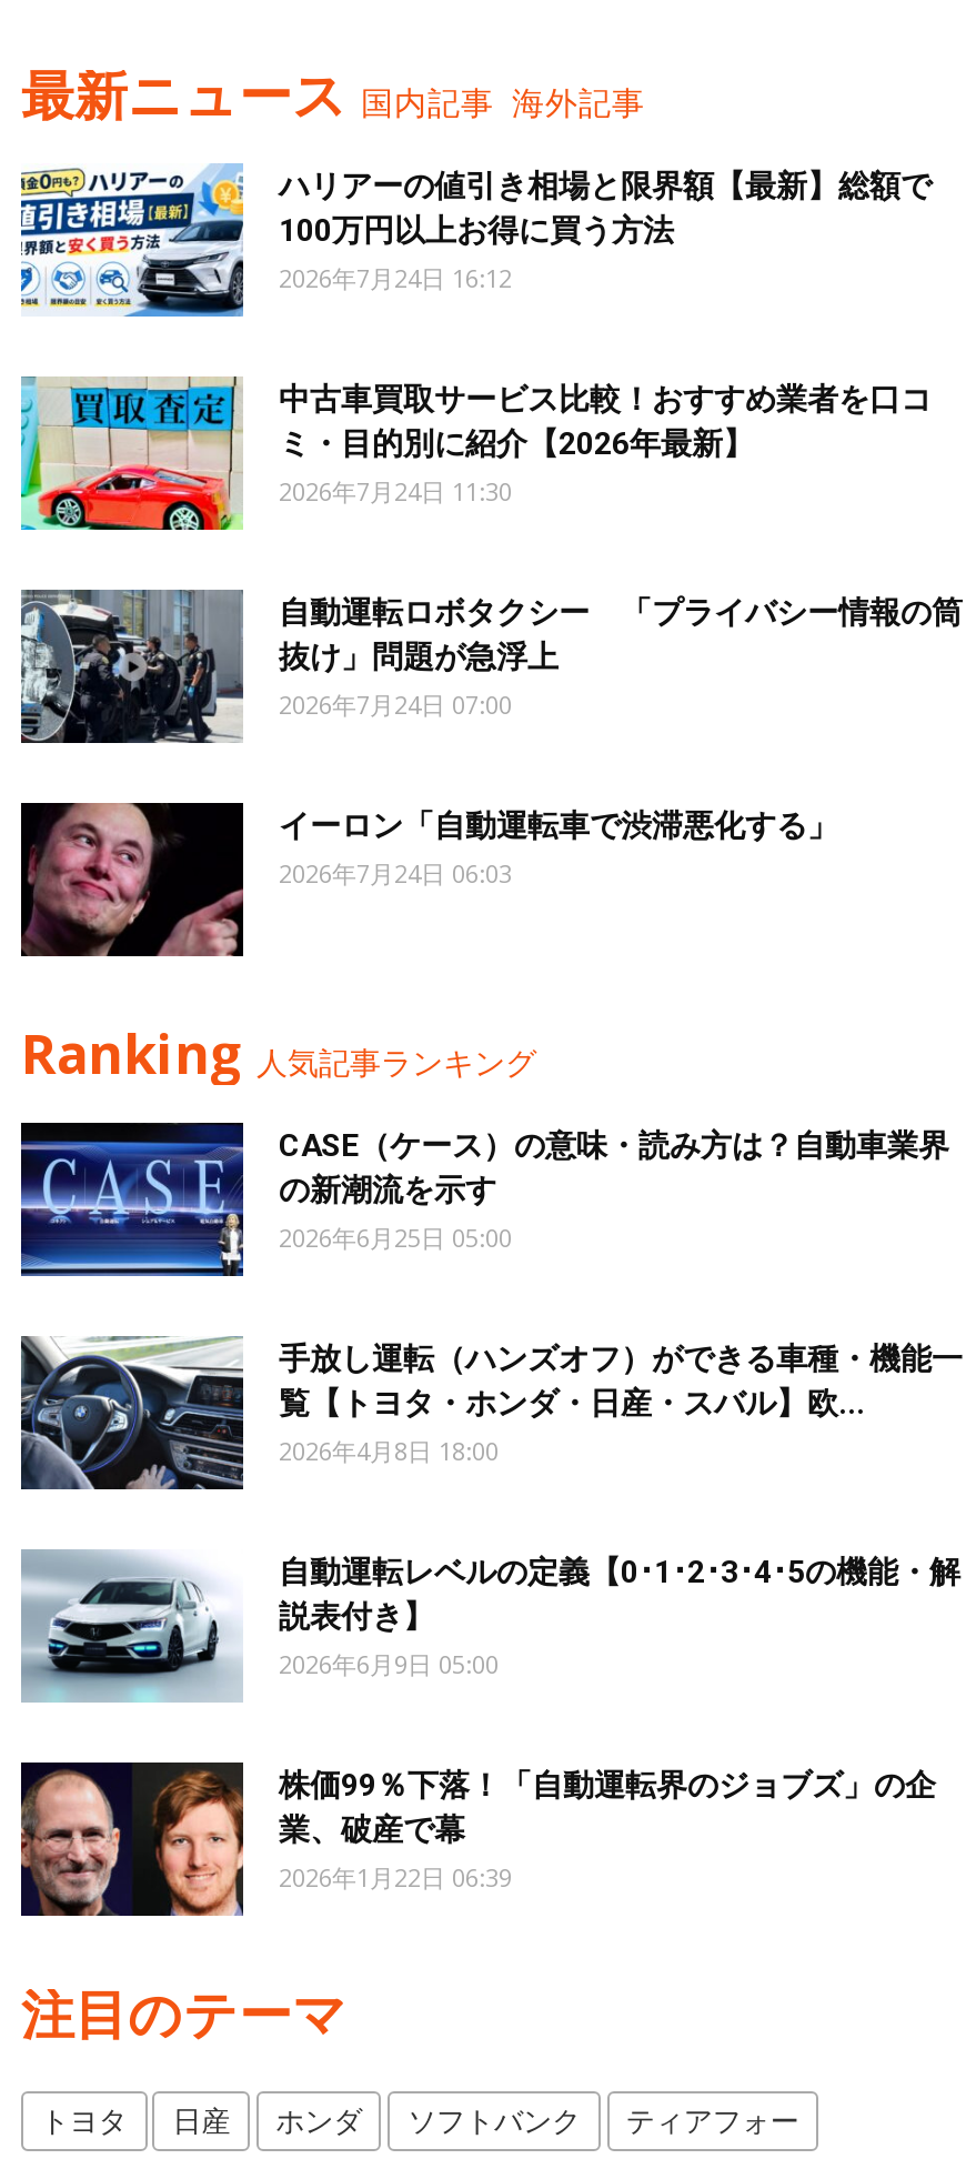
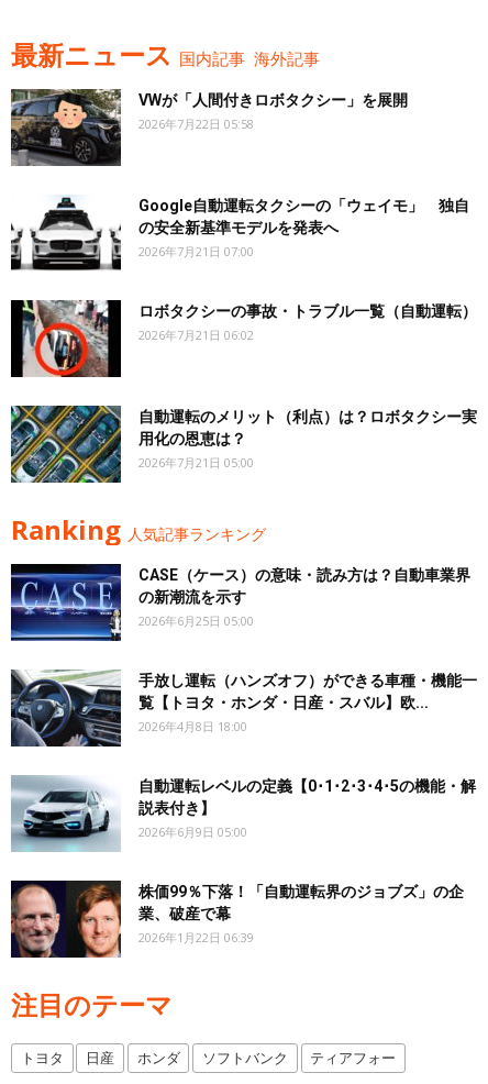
- [image]
- ハリアーの値引き相場と限界額【最新】総額で
- 100万円以上お得に買う方法
- 2026年7月24日 16:12
+ [image]
+ VWが「人間付きロボタクシー」を展開
+ 2026年7月22日 05:58

- [image]
- 中古車買取サービス比較！おすすめ業者を口コ
- ミ・目的別に紹介【2026年最新】
- 2026年7月24日 11:30
+ [image]
+ Google自動運転タクシーの「ウェイモ」 独自
+ の安全新基準モデルを発表へ
+ 2026年7月21日 07:00

- [image]
- 自動運転ロボタクシー 「プライバシー情報の筒
- 抜け」問題が急浮上
- 2026年7月24日 07:00
+ [image]
+ ロボタクシーの事故・トラブル一覧（自動運転）
+ 2026年7月21日 06:02

- [image]
- イーロン「自動運転車で渋滞悪化する」
- 2026年7月24日 06:03
+ [image]
+ 自動運転のメリット（利点）は？ロボタクシー実
+ 用化の恩恵は？
+ 2026年7月21日 05:00
